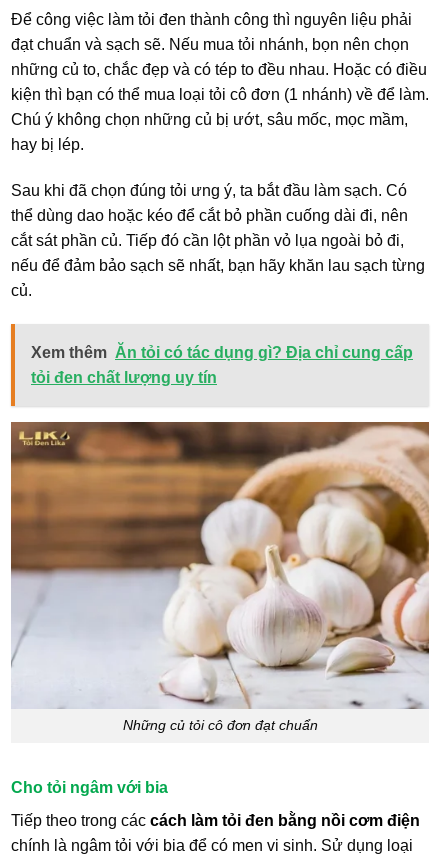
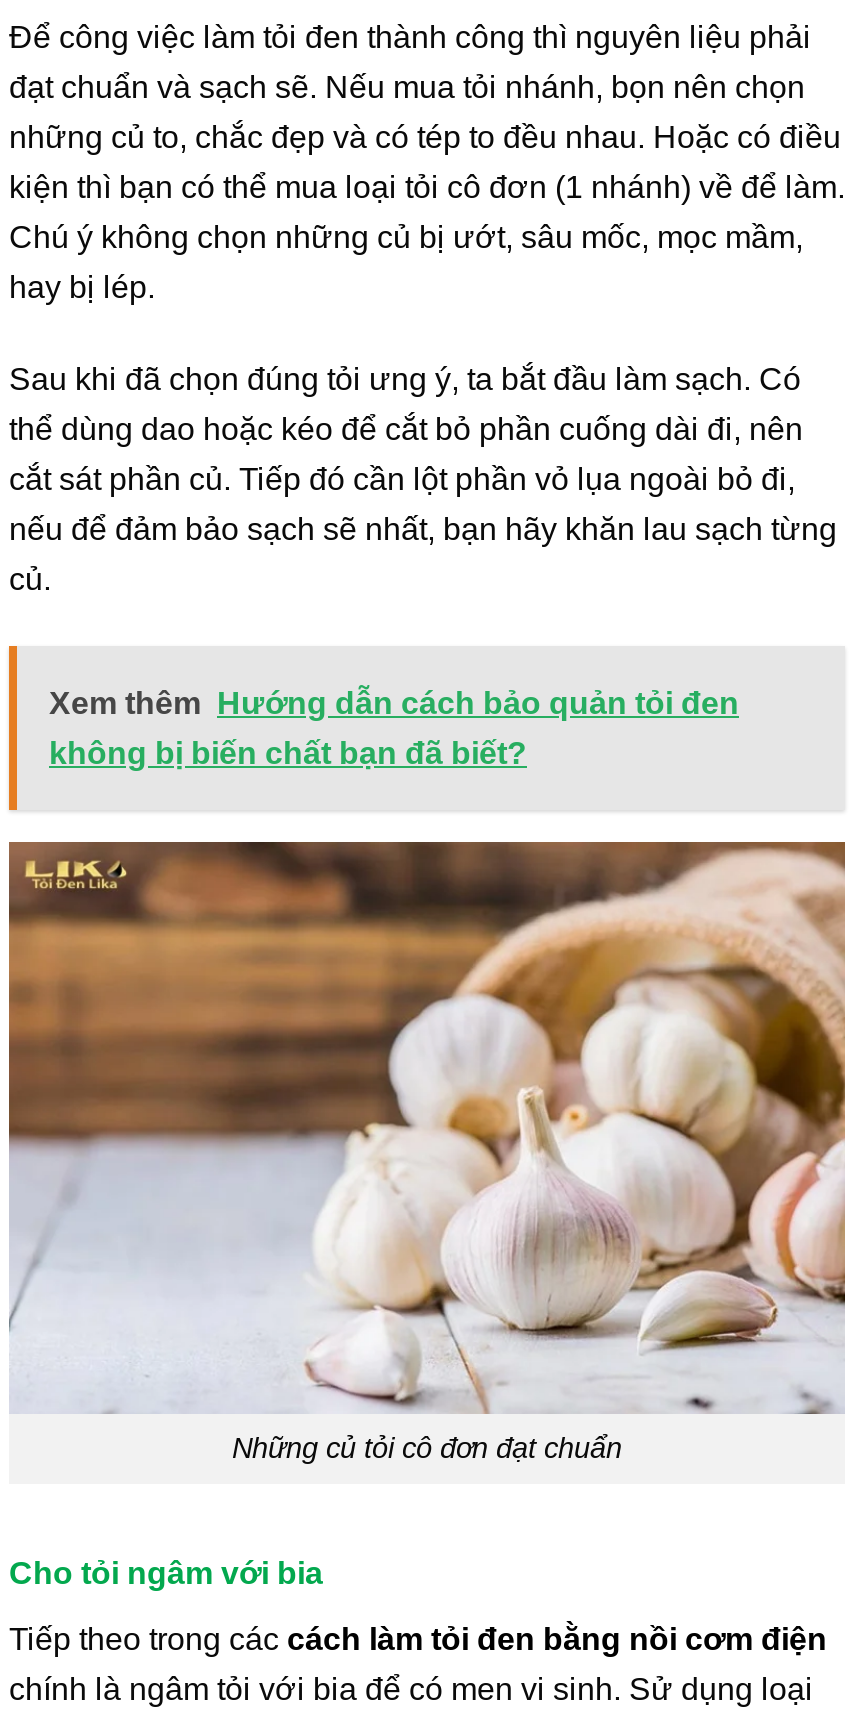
- Xem thêm Ăn tỏi có tác dụng gì? Địa chỉ cung cấp
+ Xem thêm Hướng dẫn cách bảo quản tỏi đen

- tỏi đen chất lượng uy tín
+ không bị biến chất bạn đã biết?
